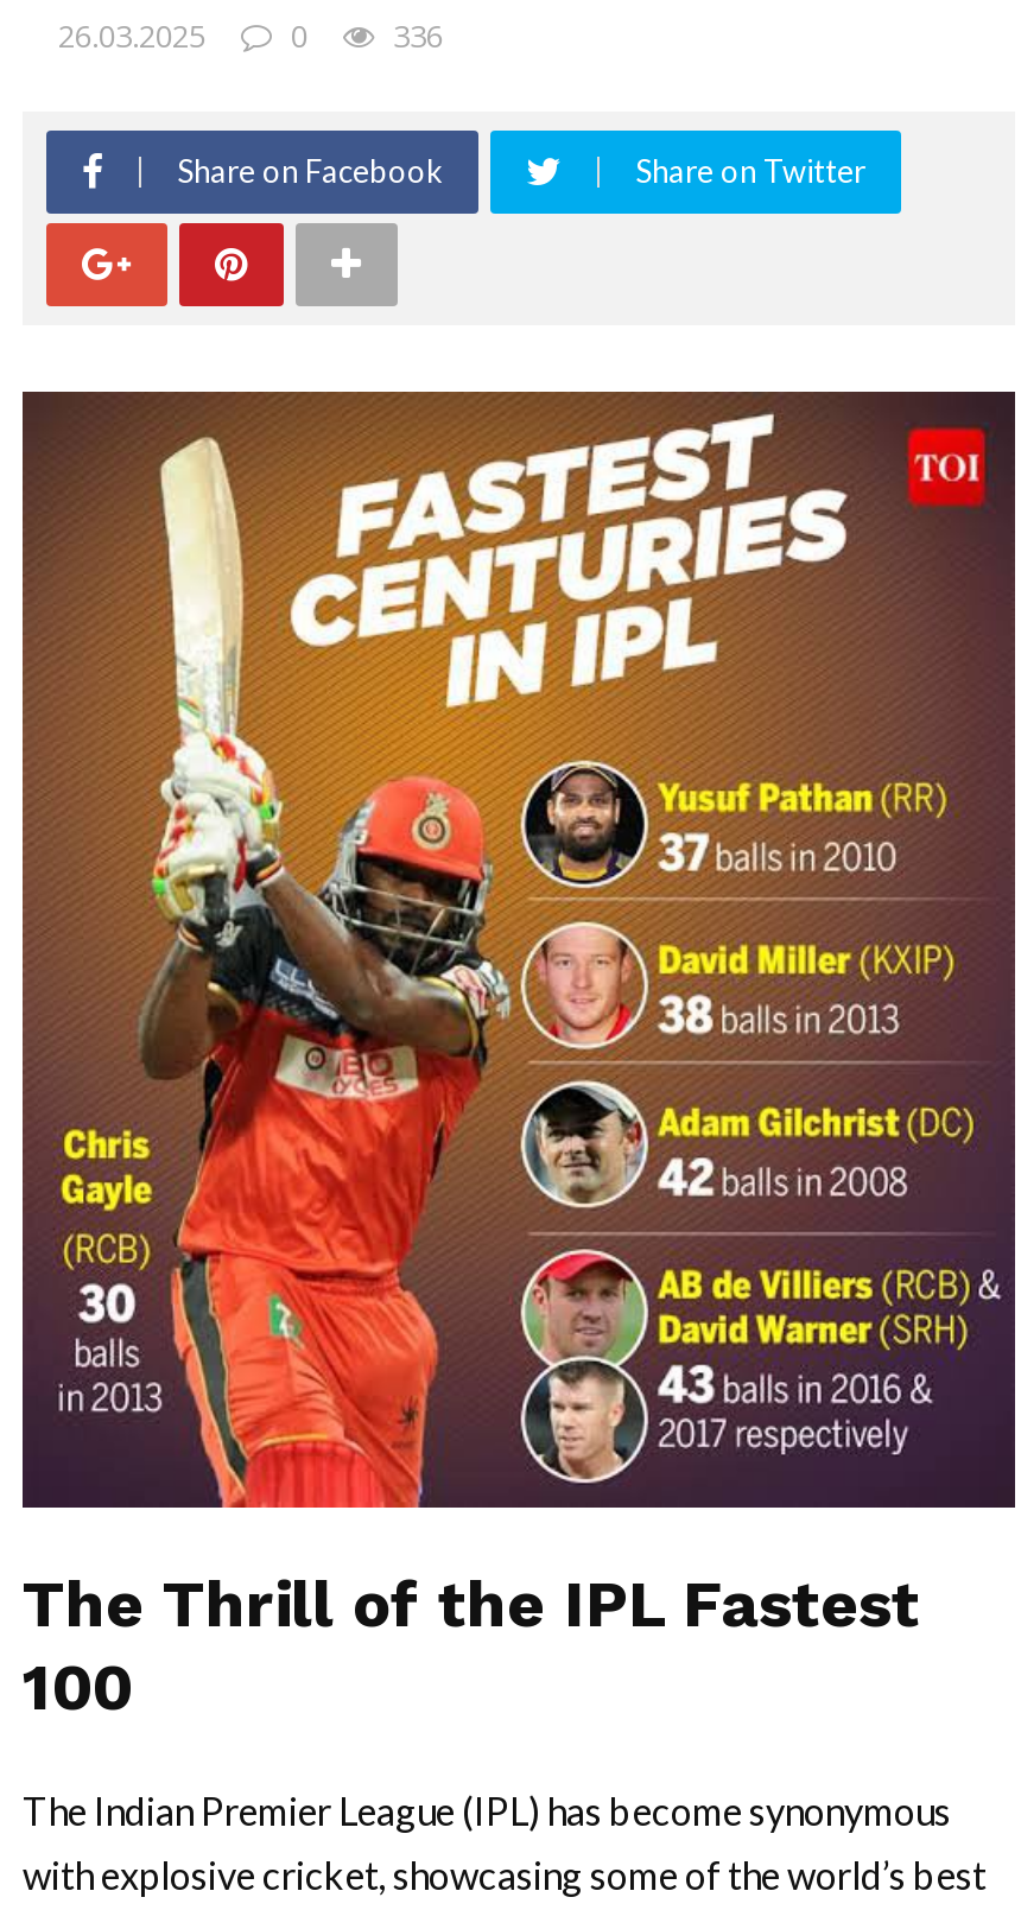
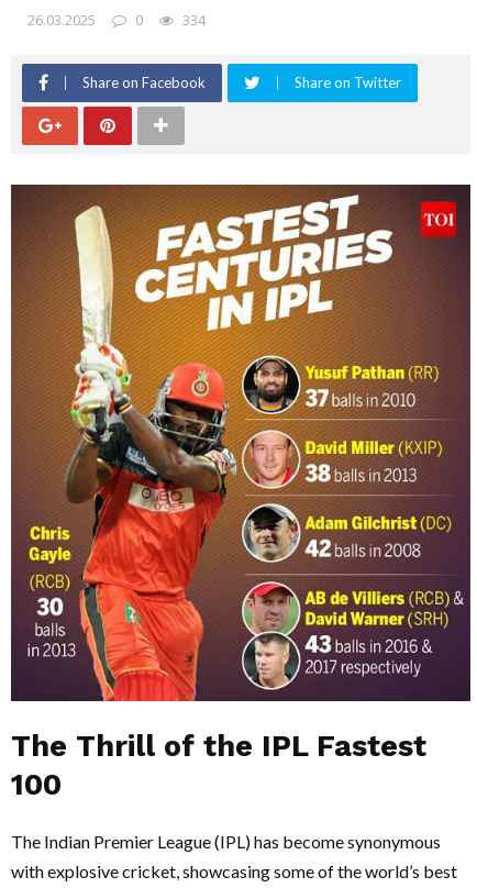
- 26.03.2025 0 336
+ 26.03.2025 0 334
